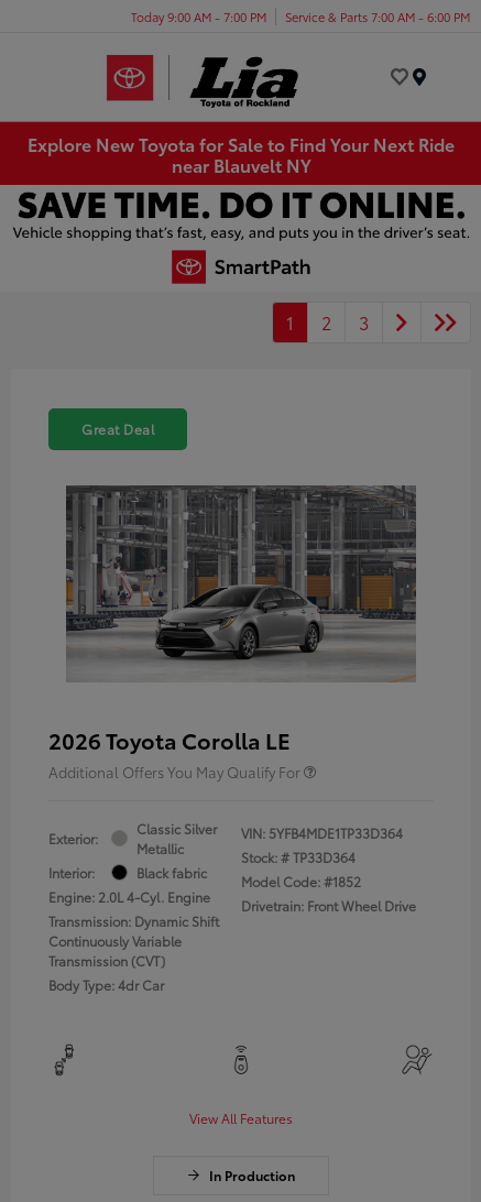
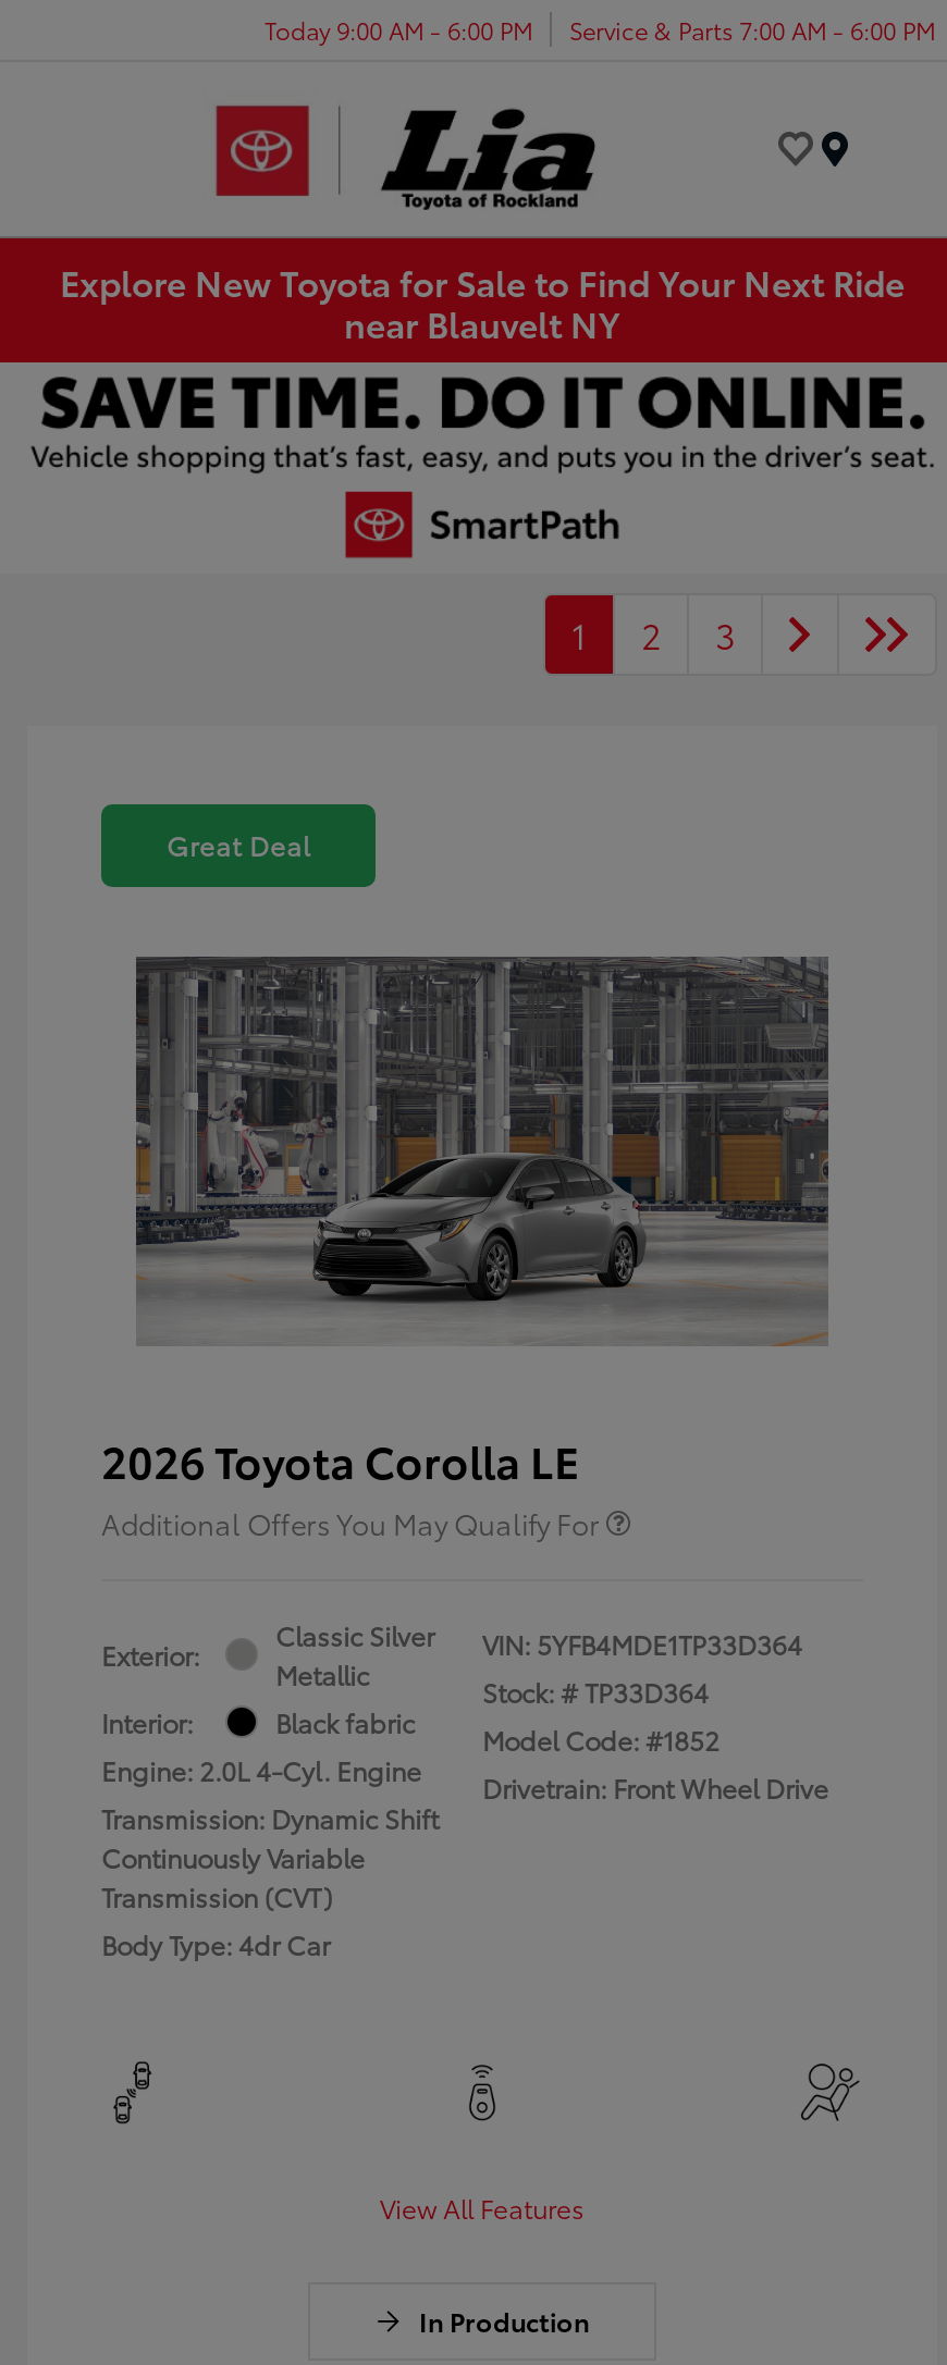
- Today 9:00 AM - 7:00 PM Service & Parts 7:00 AM - 6:00 PM
+ Today 9:00 AM - 6:00 PM Service & Parts 7:00 AM - 6:00 PM
